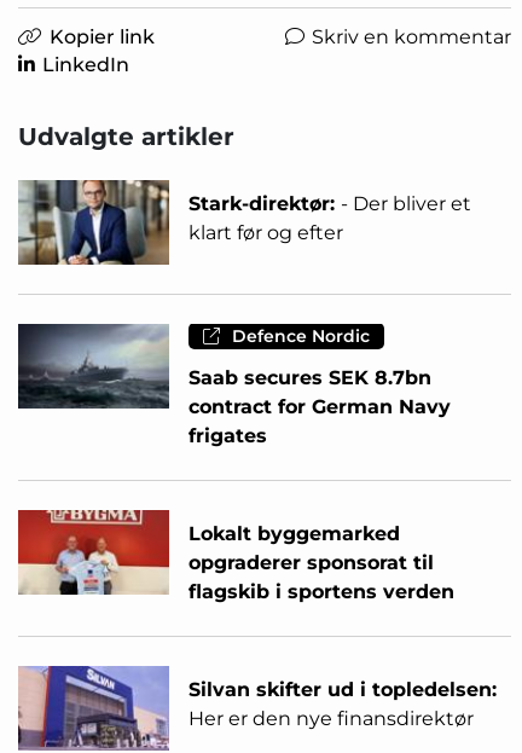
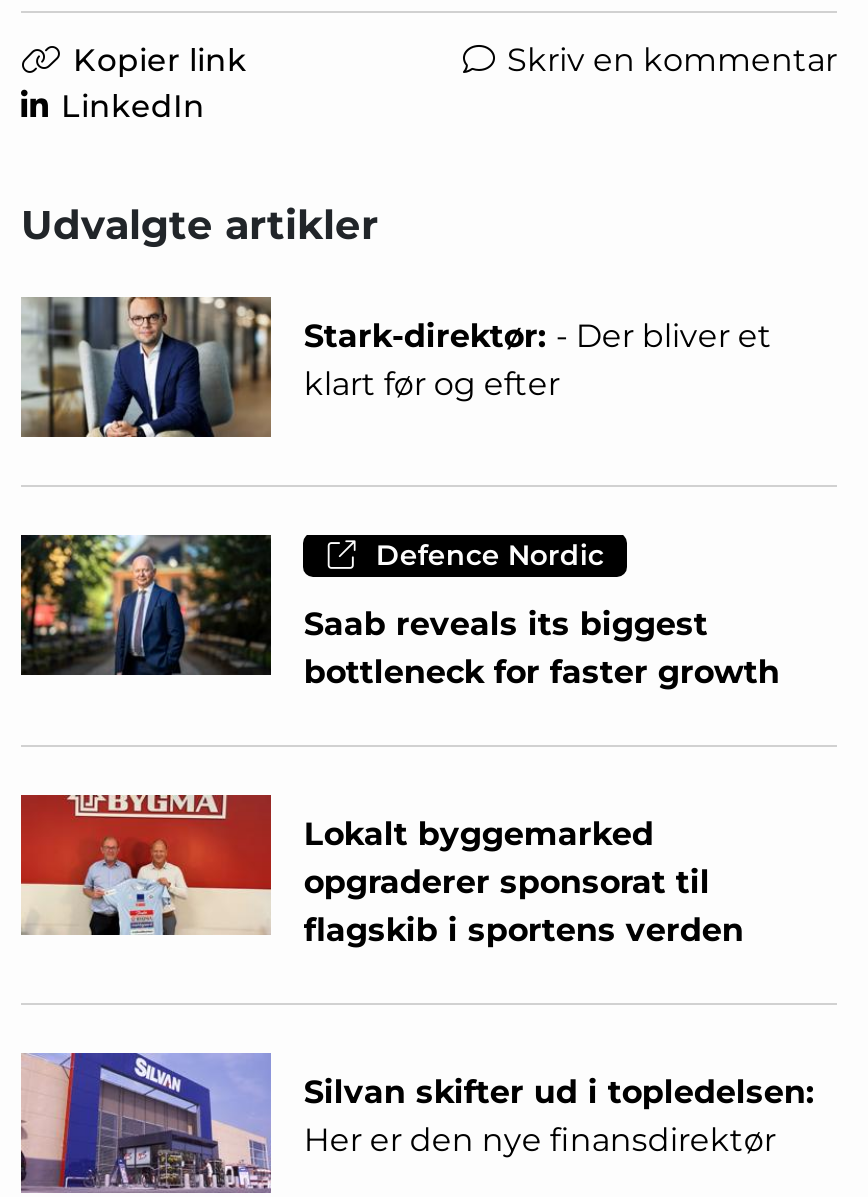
- [image]
- Saab secures SEK 8.7bn
- contract for German Navy
- frigates
+ [image]
+ Saab reveals its biggest
+ bottleneck for faster growth
